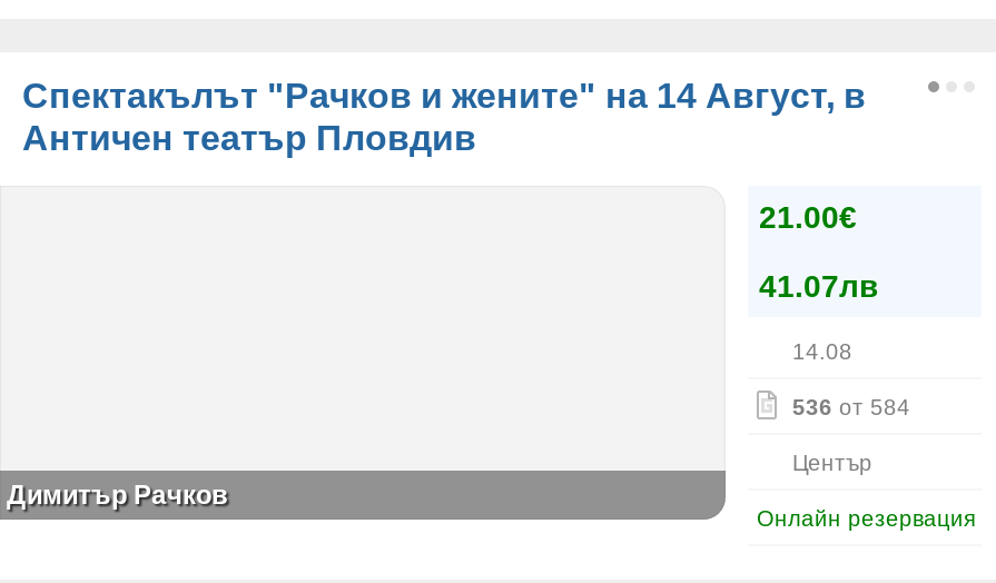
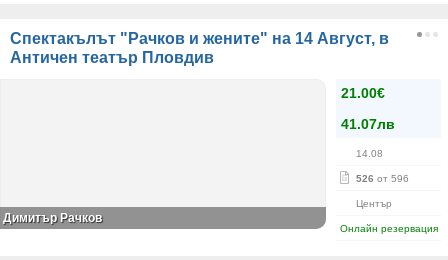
- 536 от 584
+ 526 от 596
